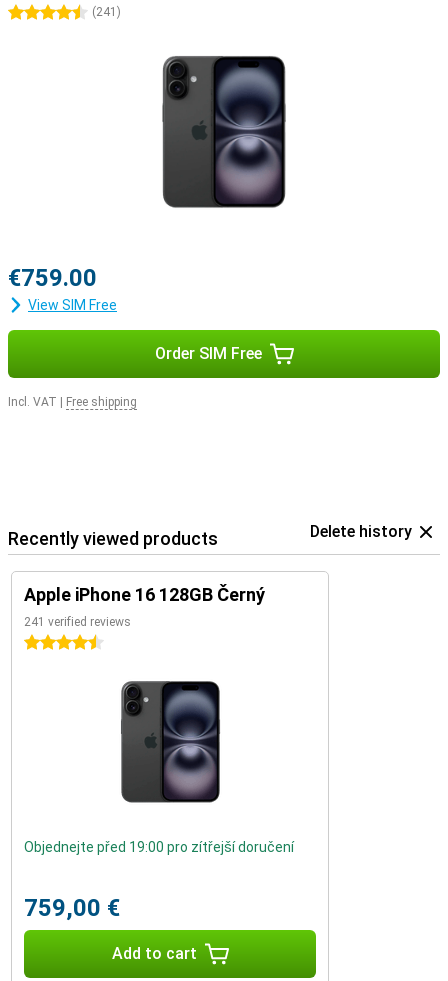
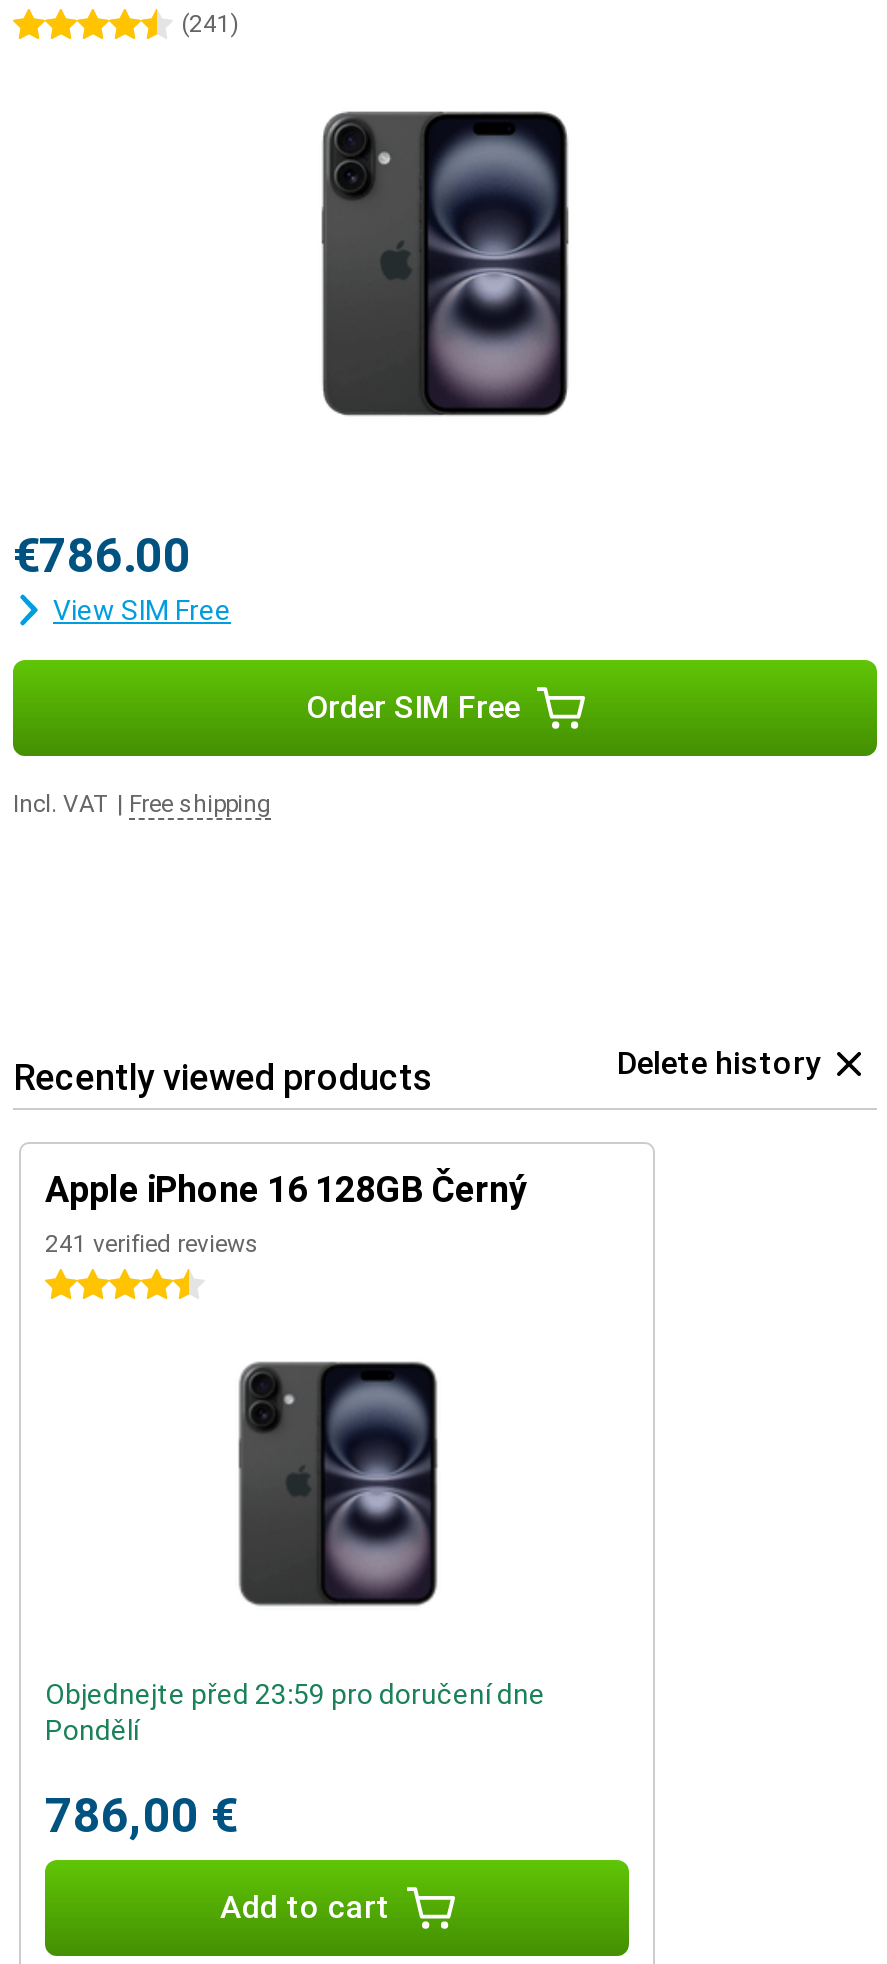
- €759.00
+ €786.00

- Objednejte před 19:00 pro zítřejší doručení
+ Objednejte před 23:59 pro doručení dne
+ Pondělí

- 759,00 €
+ 786,00 €
